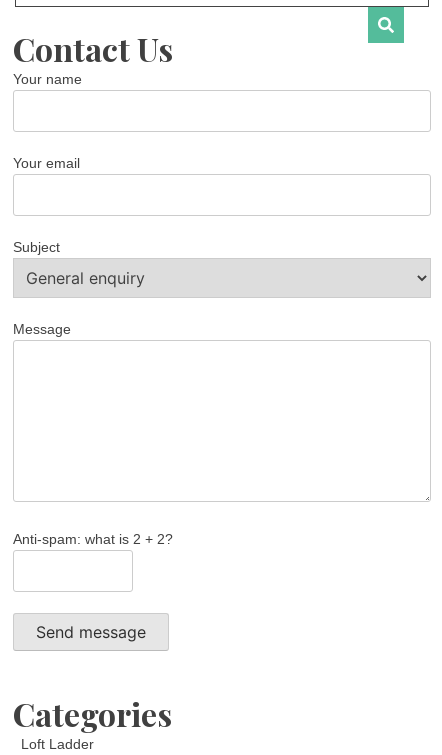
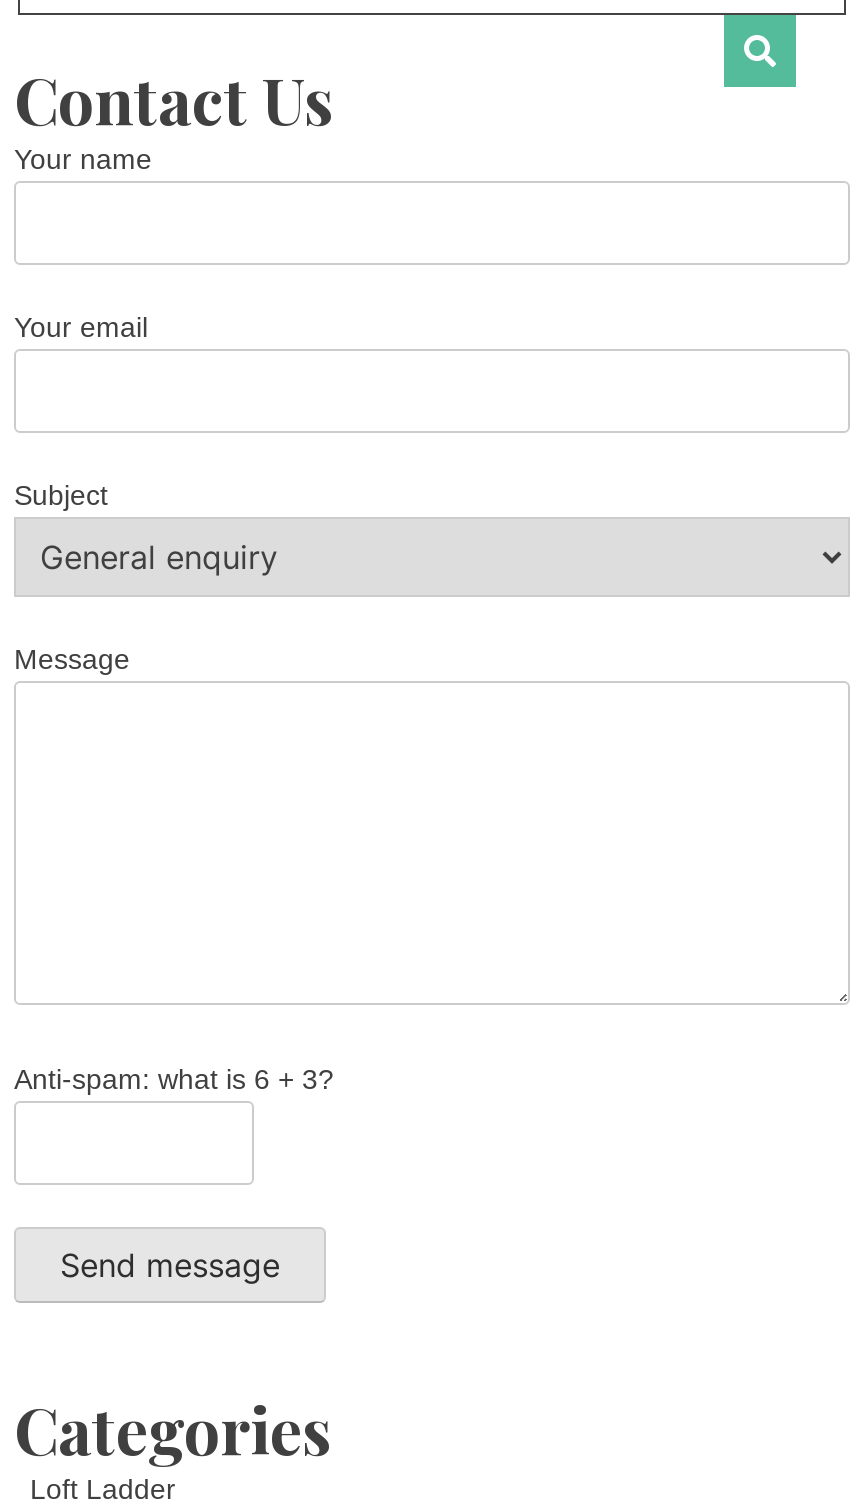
- Anti-spam: what is 2 + 2?
+ Anti-spam: what is 6 + 3?
